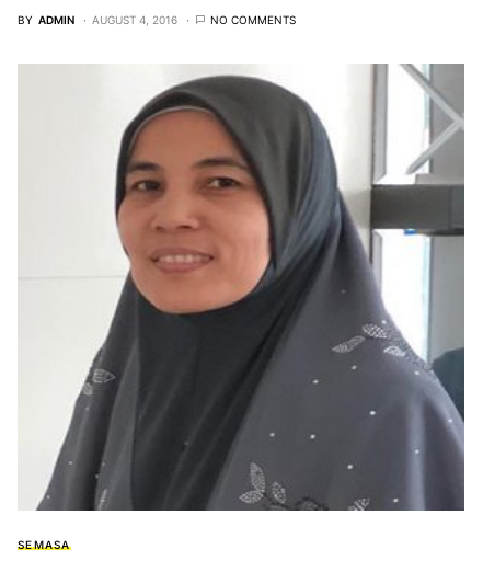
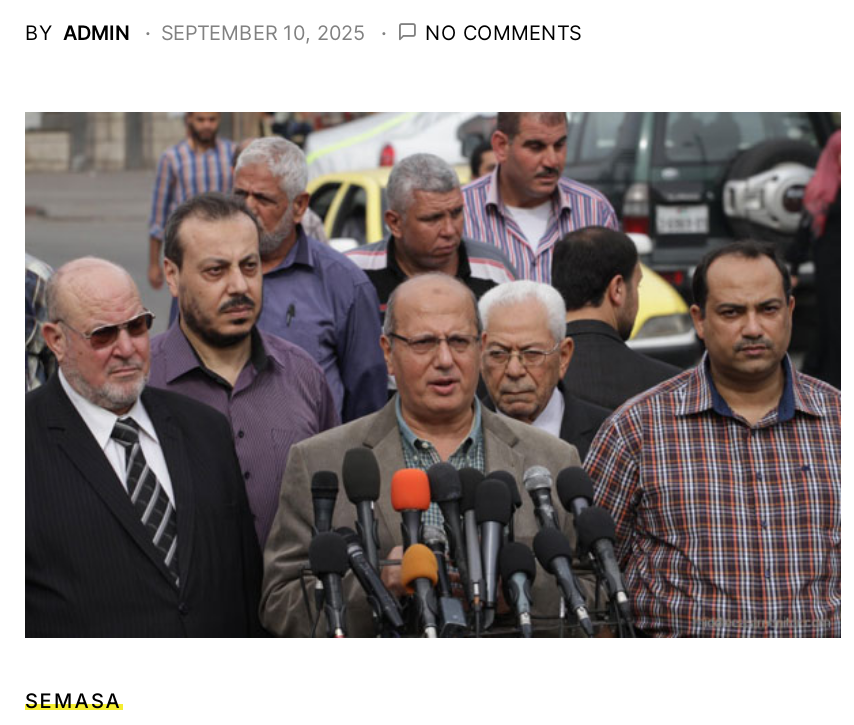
- BY ADMIN AUGUST 4, 2016
+ BY ADMIN SEPTEMBER 10, 2025

- [image]
+ [image]
